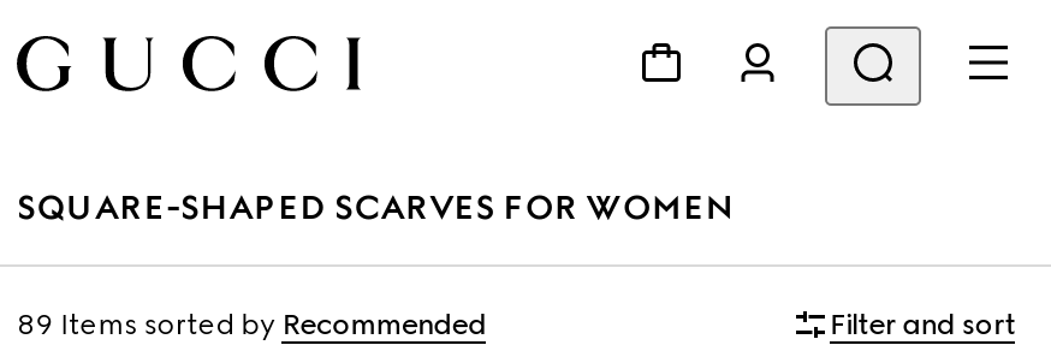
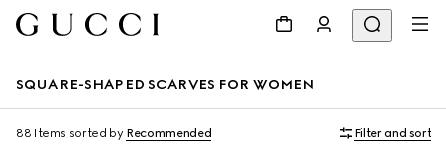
- 89 Items sorted by Recommended
+ 88 Items sorted by Recommended
